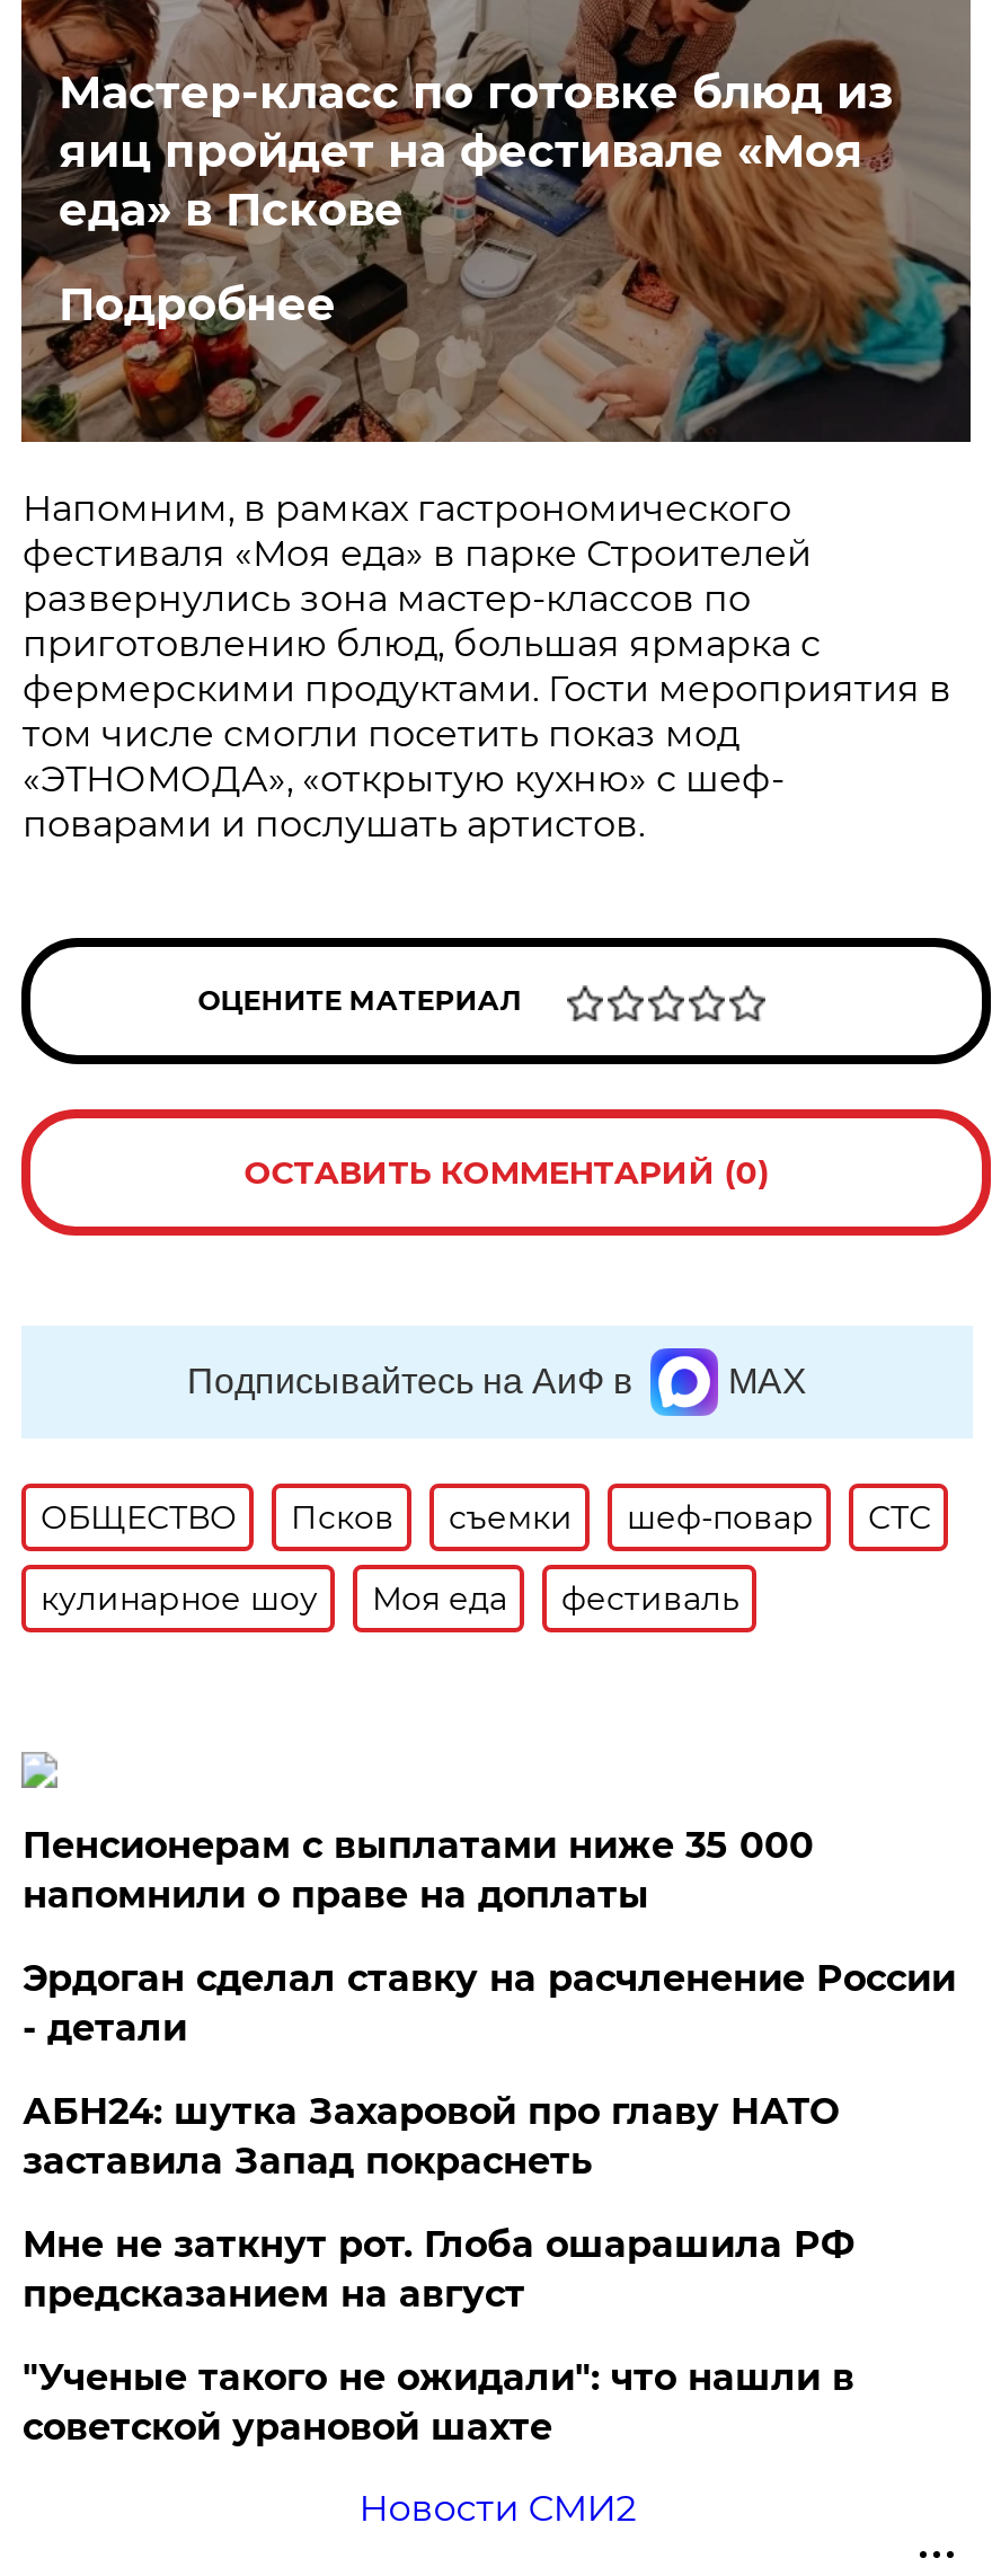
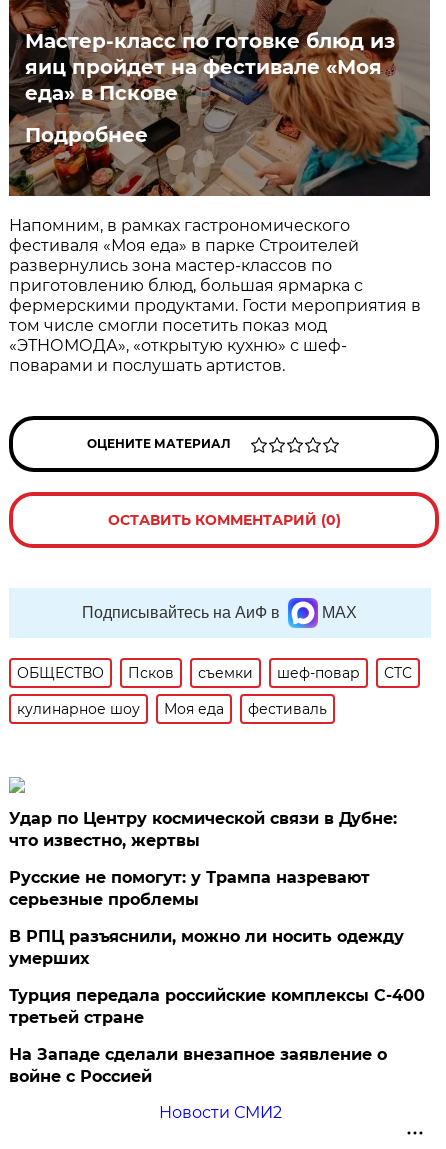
- Пенсионерам с выплатами ниже 35 000
- напомнили о праве на доплаты
+ Удар по Центру космической связи в Дубне:
+ что известно, жертвы

- Эрдоган сделал ставку на расчленение России
- - детали
+ Русские не помогут: у Трампа назревают
+ серьезные проблемы

- АБН24: шутка Захаровой про главу НАТО
- заставила Запад покраснеть
+ В РПЦ разъяснили, можно ли носить одежду
+ умерших

- Мне не заткнут рот. Глоба ошарашила РФ
- предсказанием на август
+ Турция передала российские комплексы С-400
+ третьей стране

- "Ученые такого не ожидали": что нашли в
- советской урановой шахте
+ На Западе сделали внезапное заявление о
+ войне с Россией
